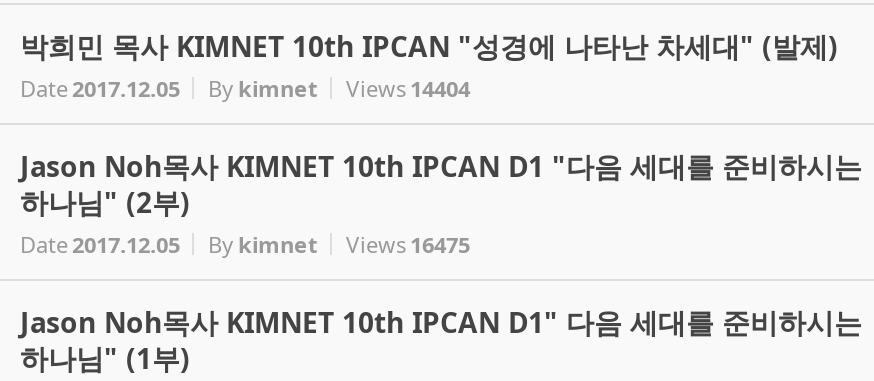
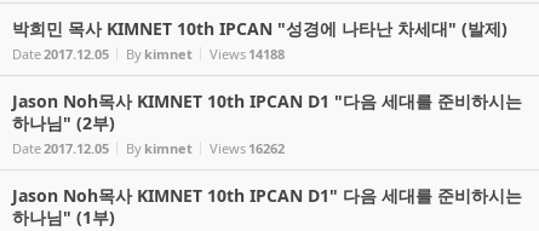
- Date 2017.12.05 By kimnet Views 14404
+ Date 2017.12.05 By kimnet Views 14188

- Date 2017.12.05 By kimnet Views 16475
+ Date 2017.12.05 By kimnet Views 16262
